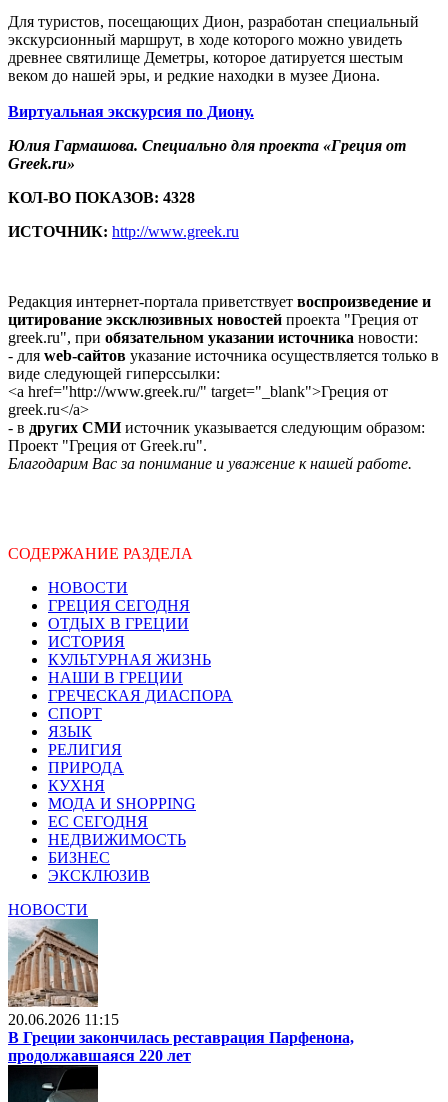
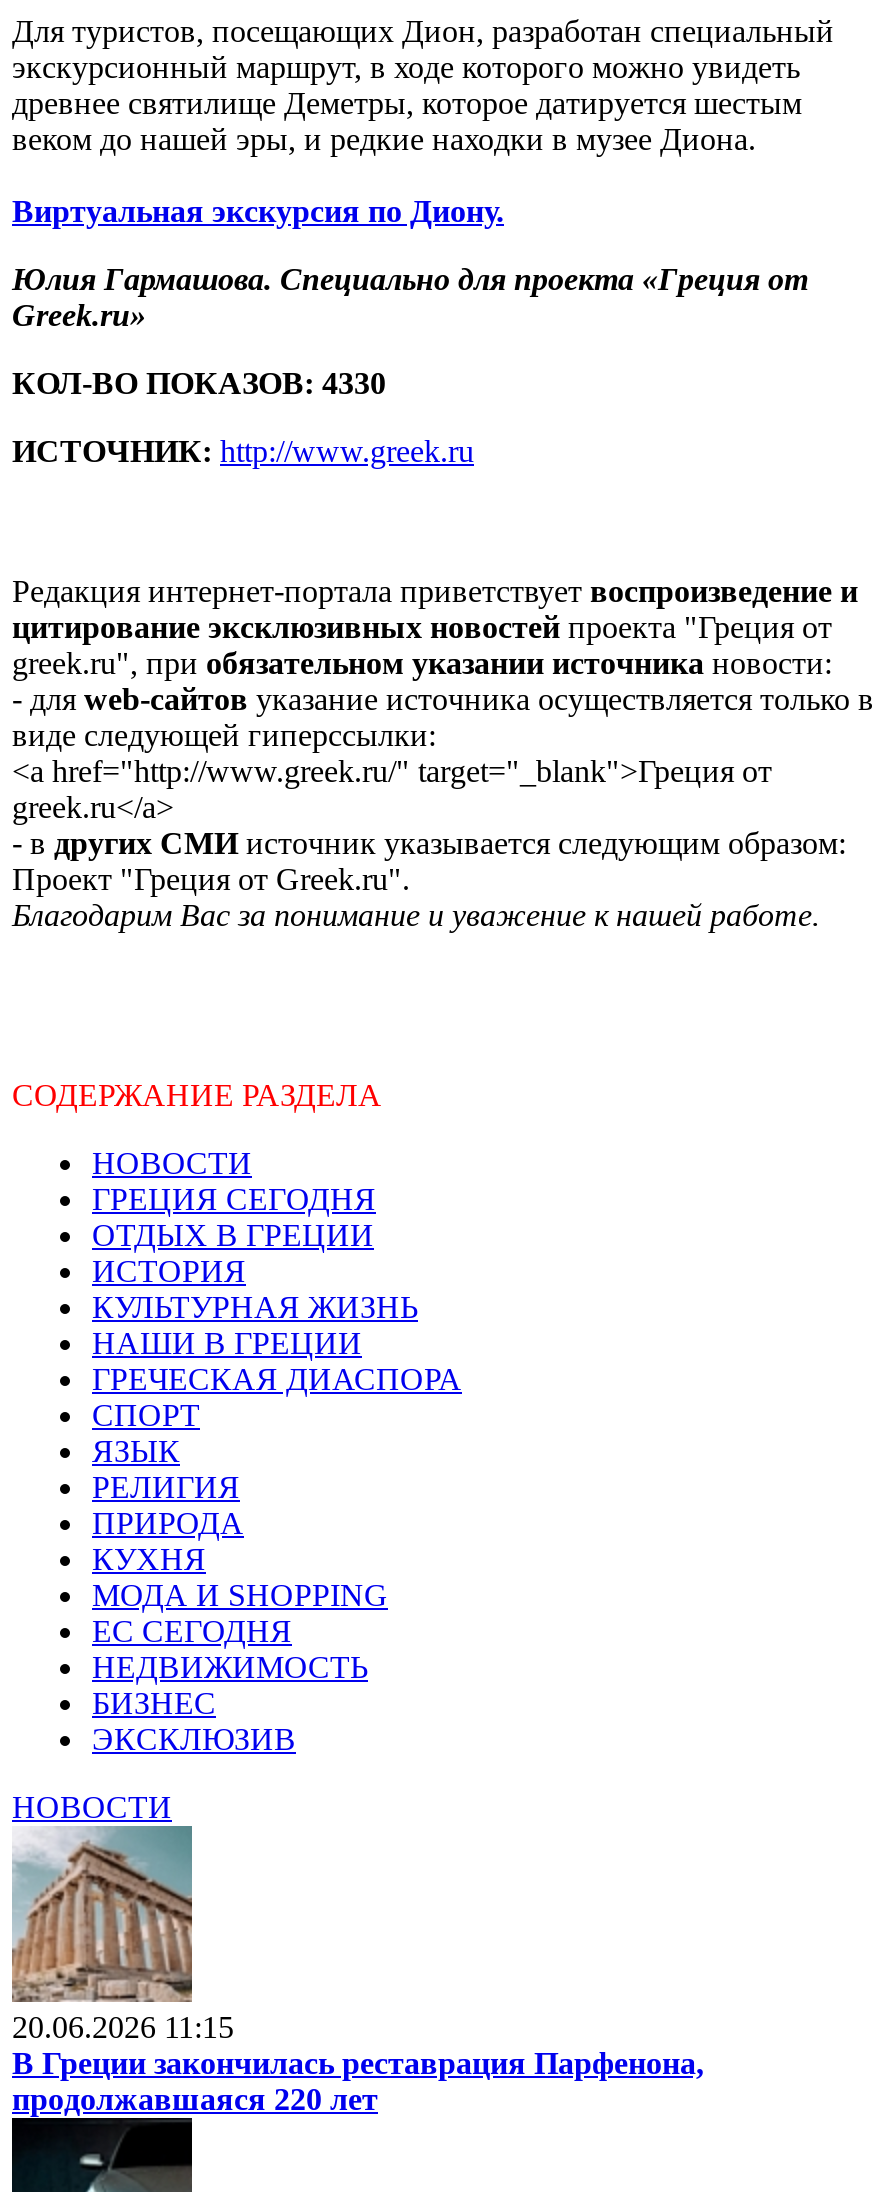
- КОЛ-ВО ПОКАЗОВ: 4328
+ КОЛ-ВО ПОКАЗОВ: 4330
